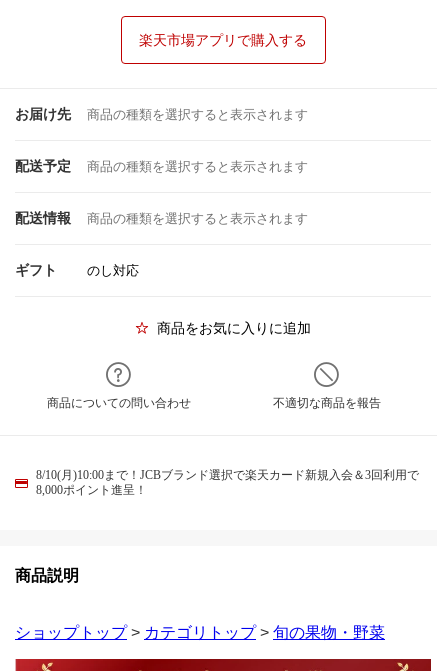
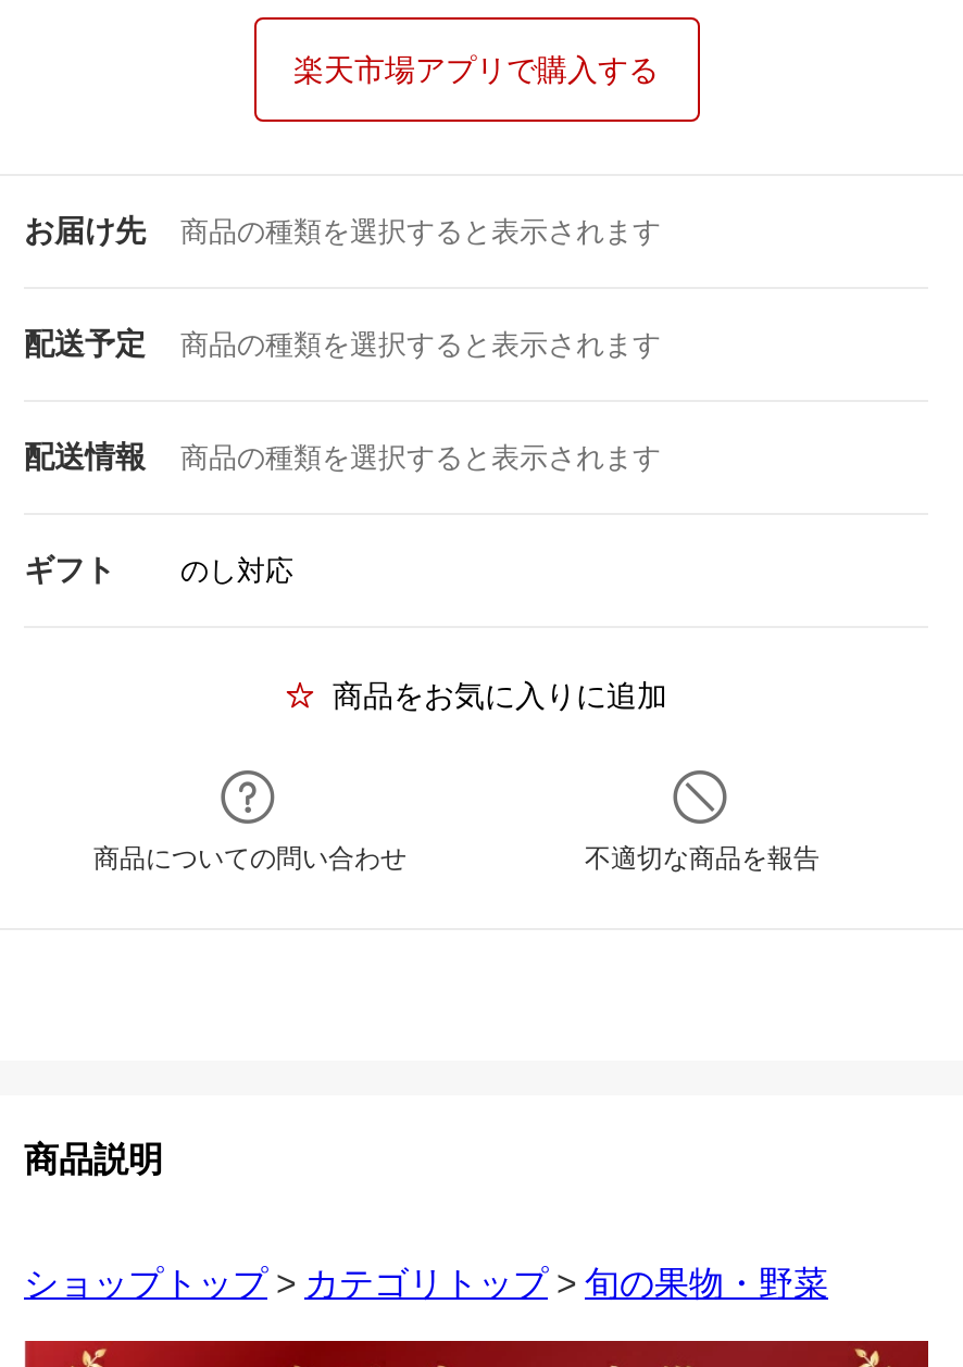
- 8/10(月)10:00まで！JCBブランド選択で楽天カード新規入会＆3回利用で
- 8,000ポイント進呈！
